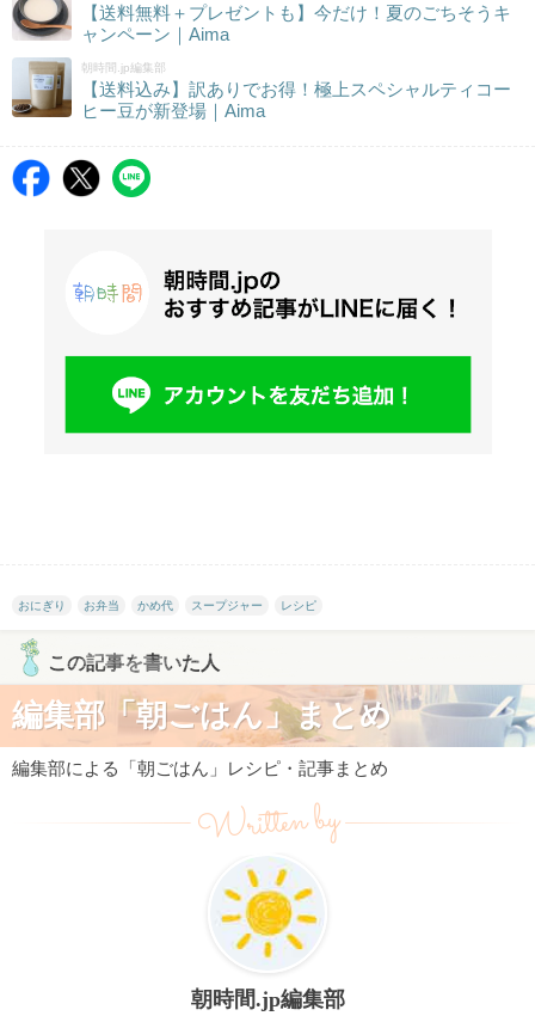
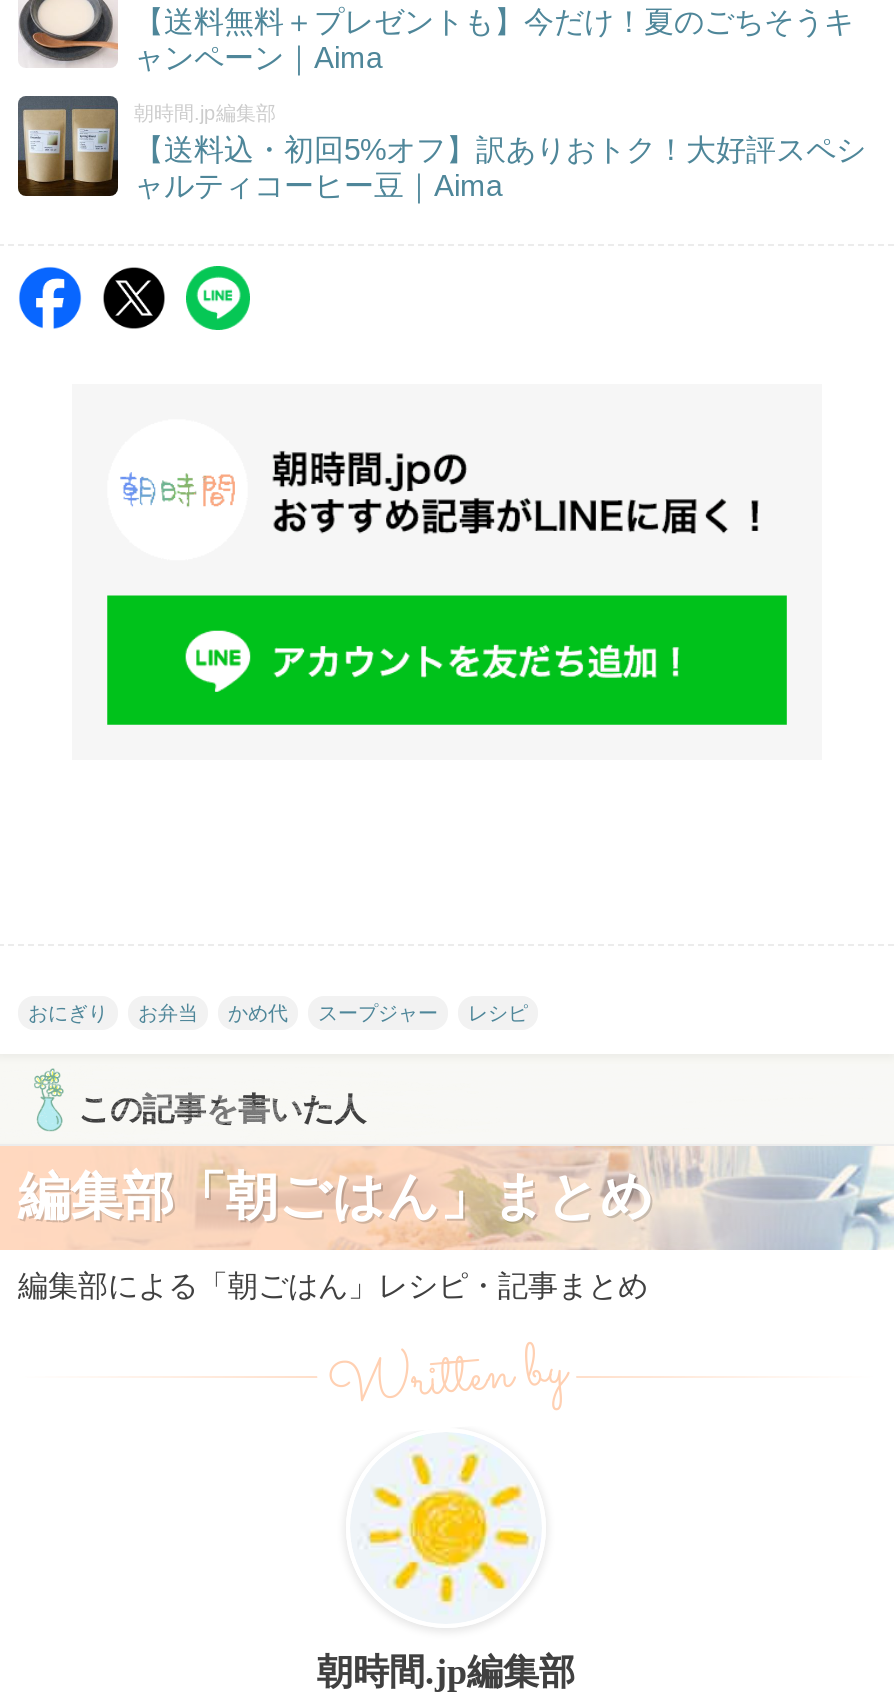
- [image]
- 【送料込み】訳ありでお得！極上スペシャルティコー
- ヒー豆が新登場｜Aima
+ [image]
+ 【送料込・初回5%オフ】訳ありおトク！大好評スペシ
+ ャルティコーヒー豆｜Aima
